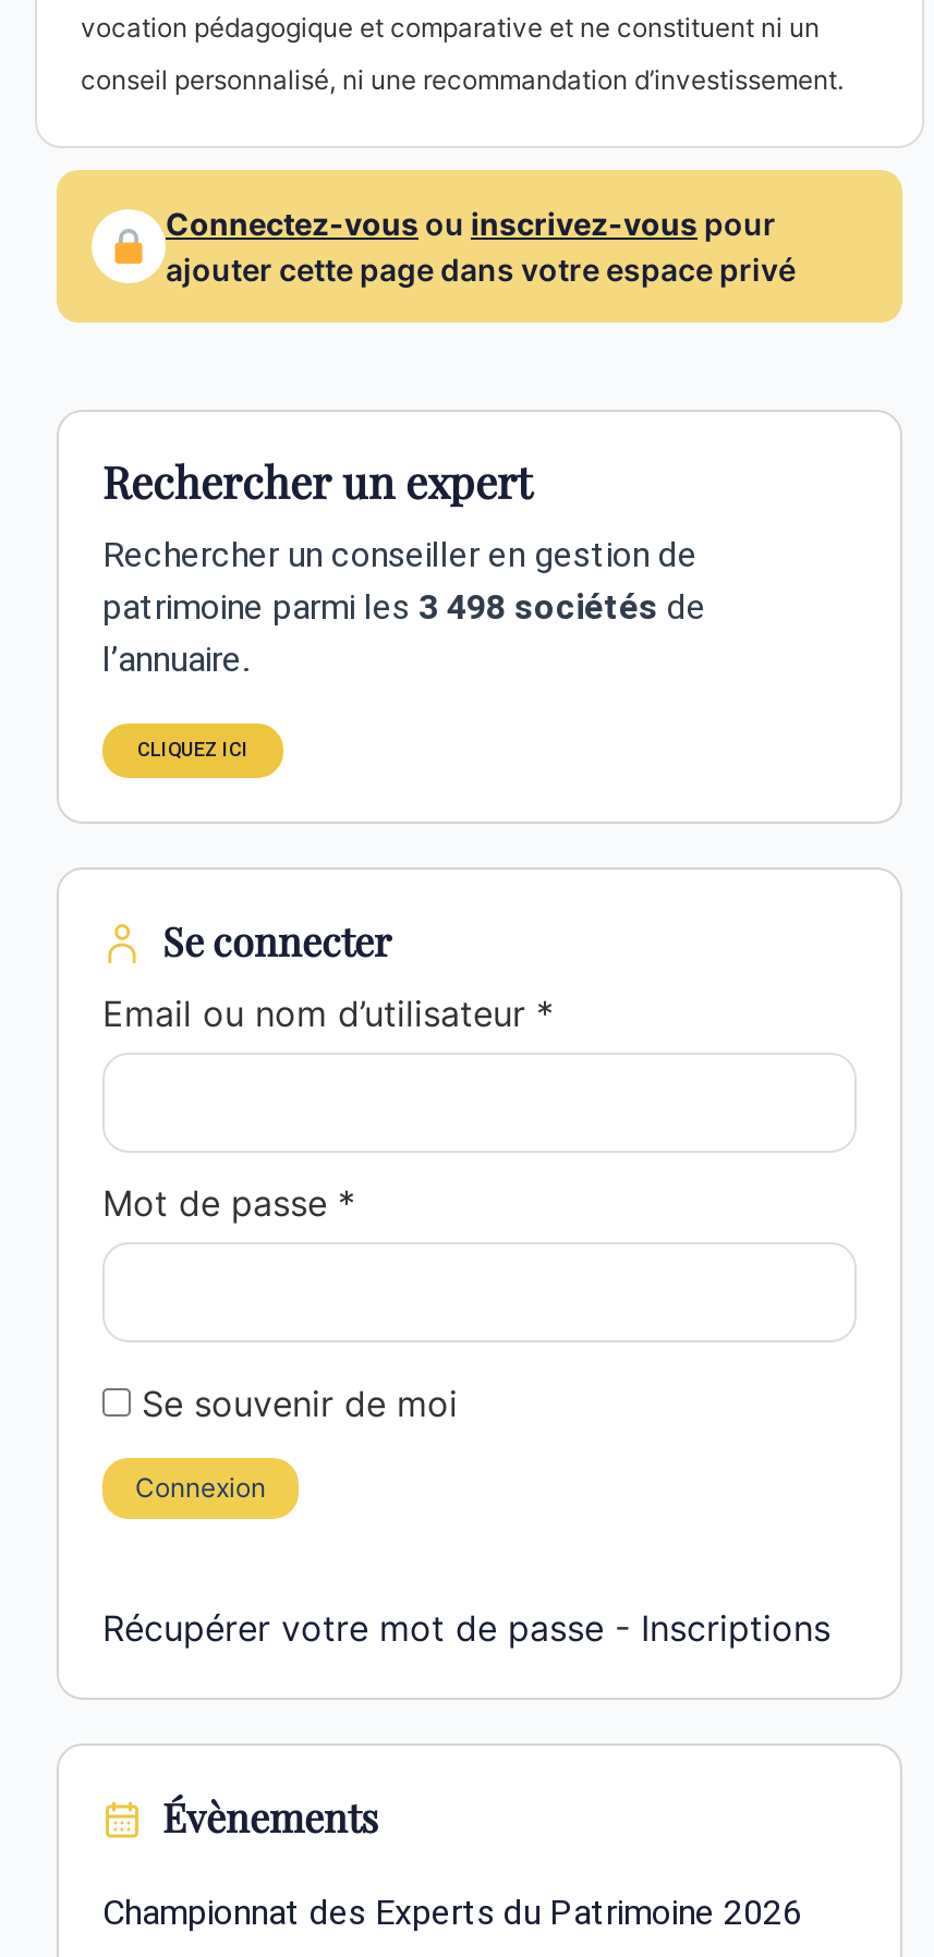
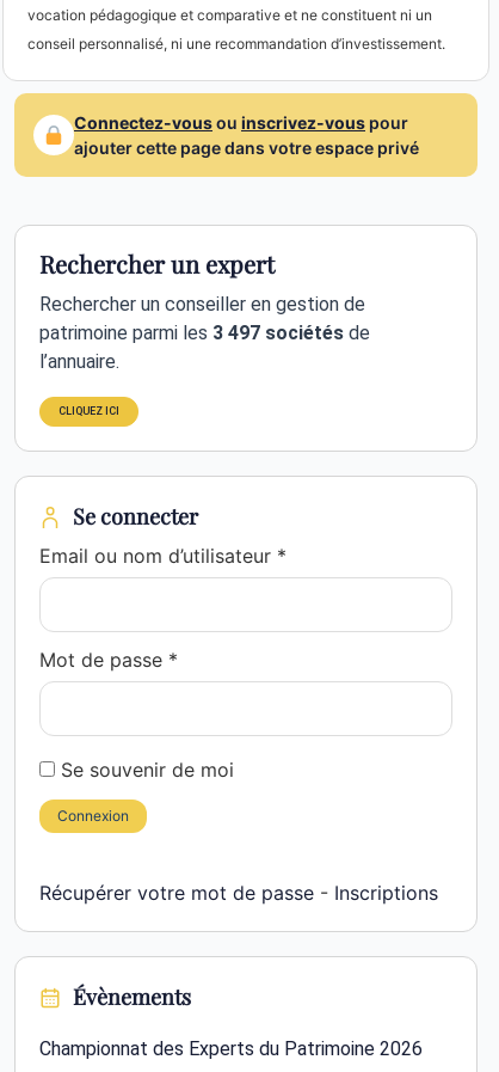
- patrimoine parmi les 3 498 sociétés de
+ patrimoine parmi les 3 497 sociétés de
